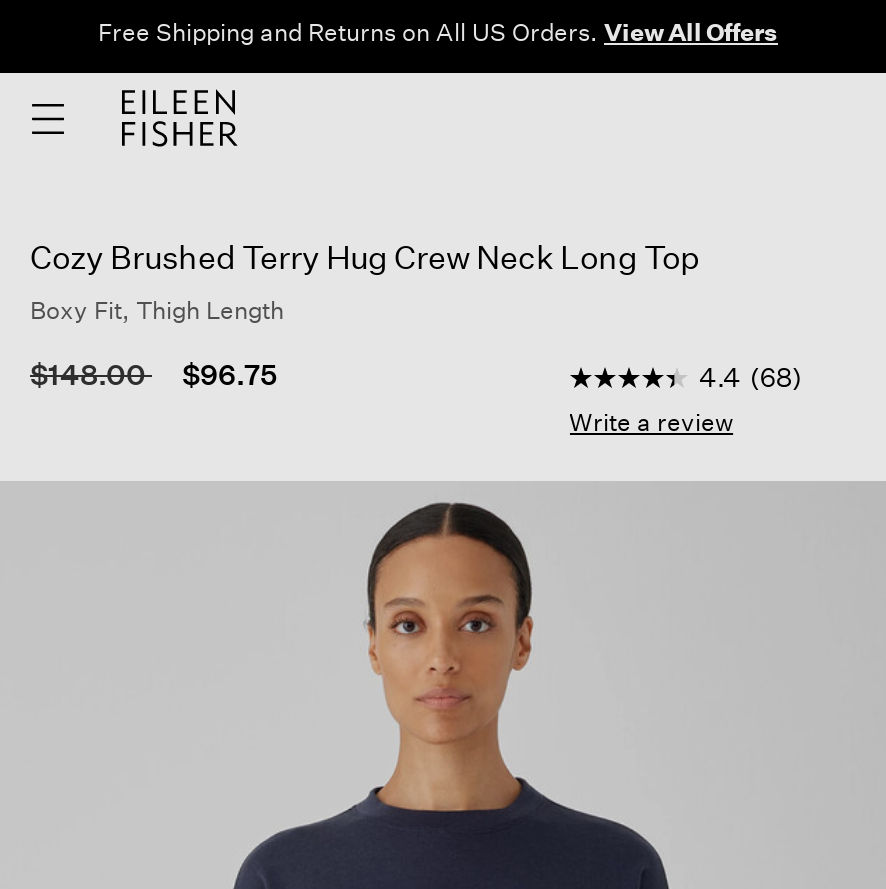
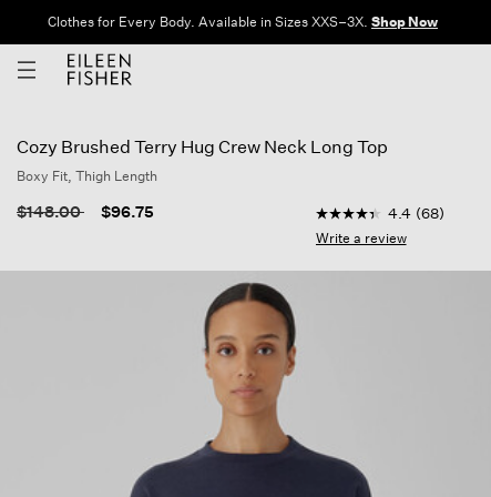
- Free Shipping and Returns on All US Orders. View All Offers
+ Clothes for Every Body. Available in Sizes XXS–3X. Shop Now
